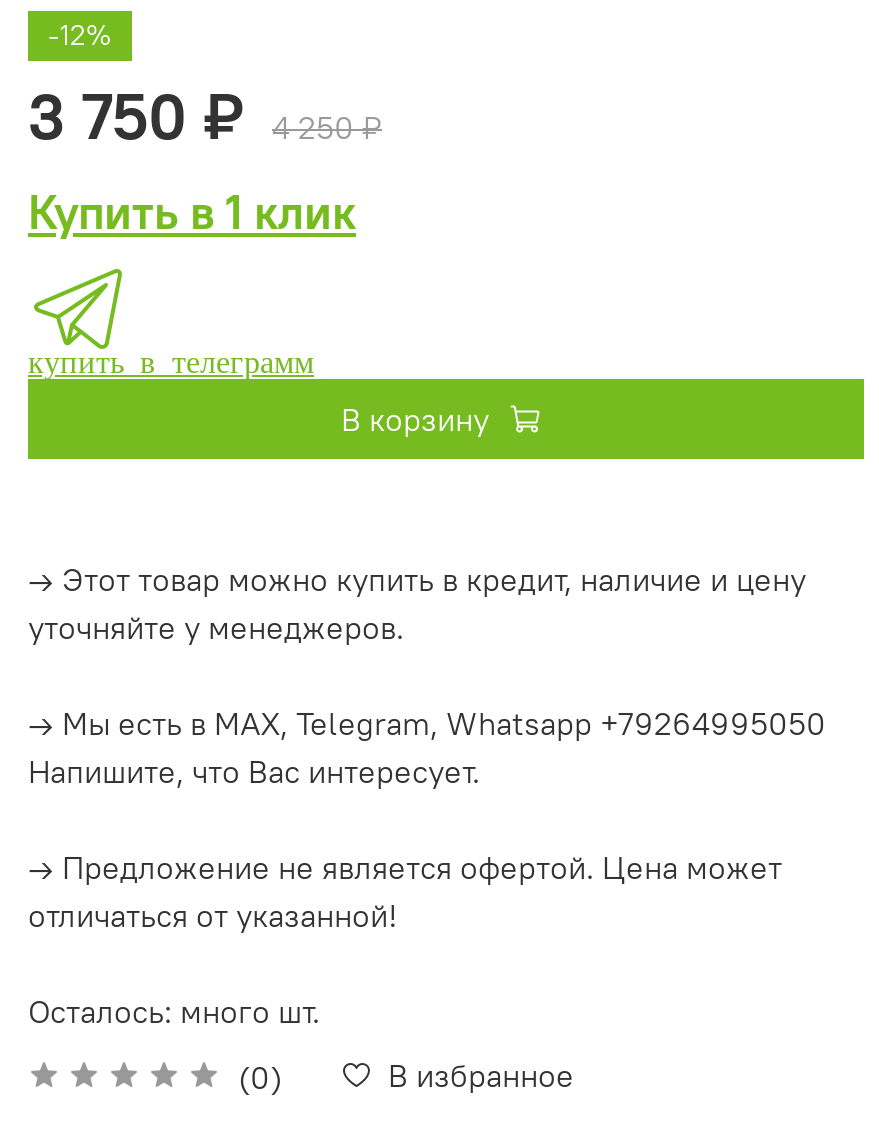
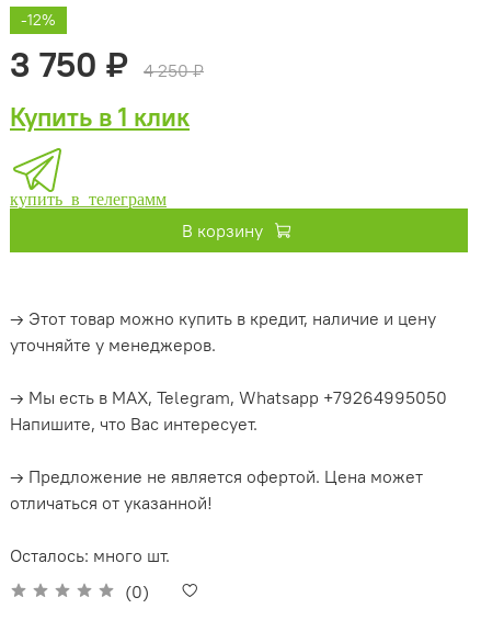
- В избранное
